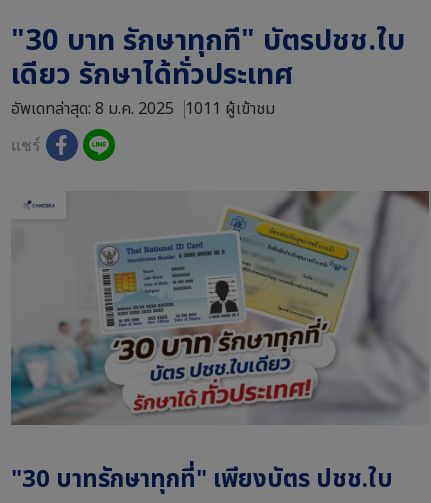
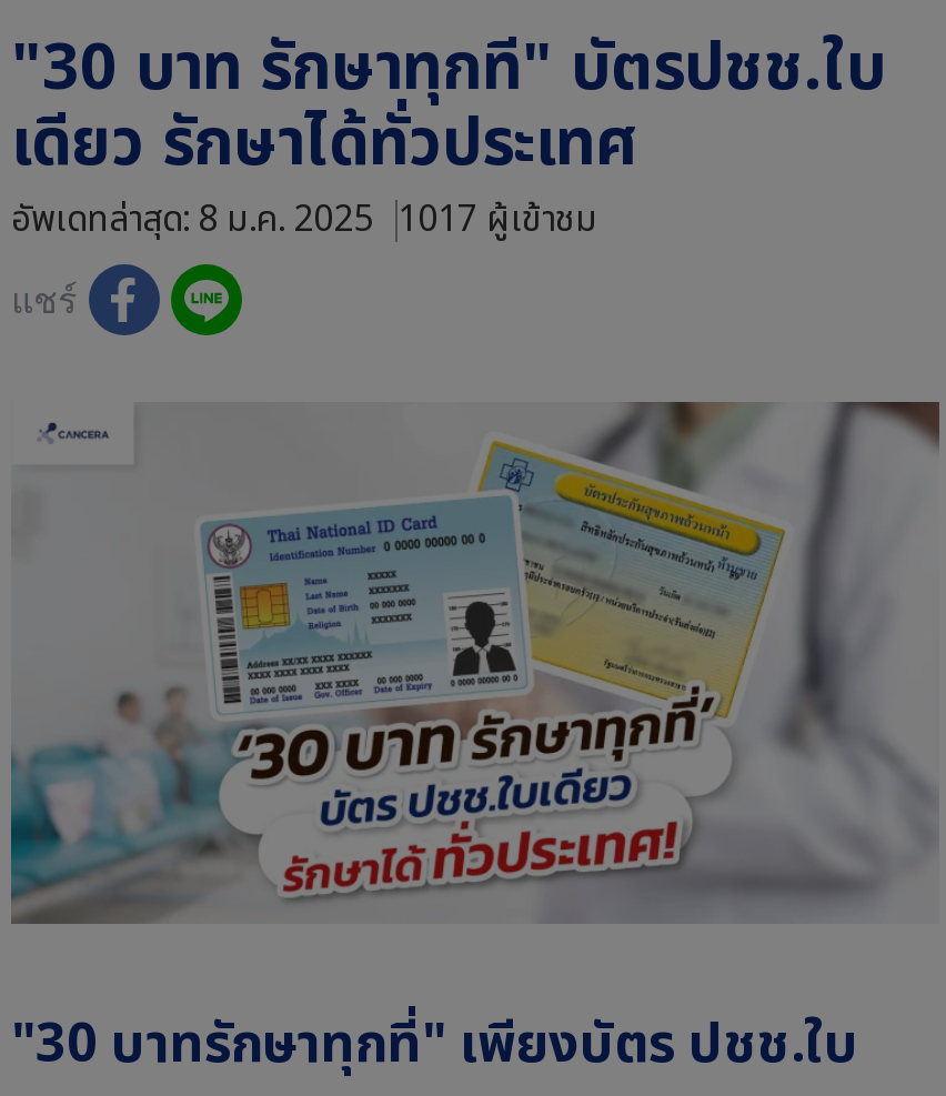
- อัพเดทล่าสุด: 8 ม.ค. 2025 1011 ผู้เข้าชม
+ อัพเดทล่าสุด: 8 ม.ค. 2025 1017 ผู้เข้าชม
